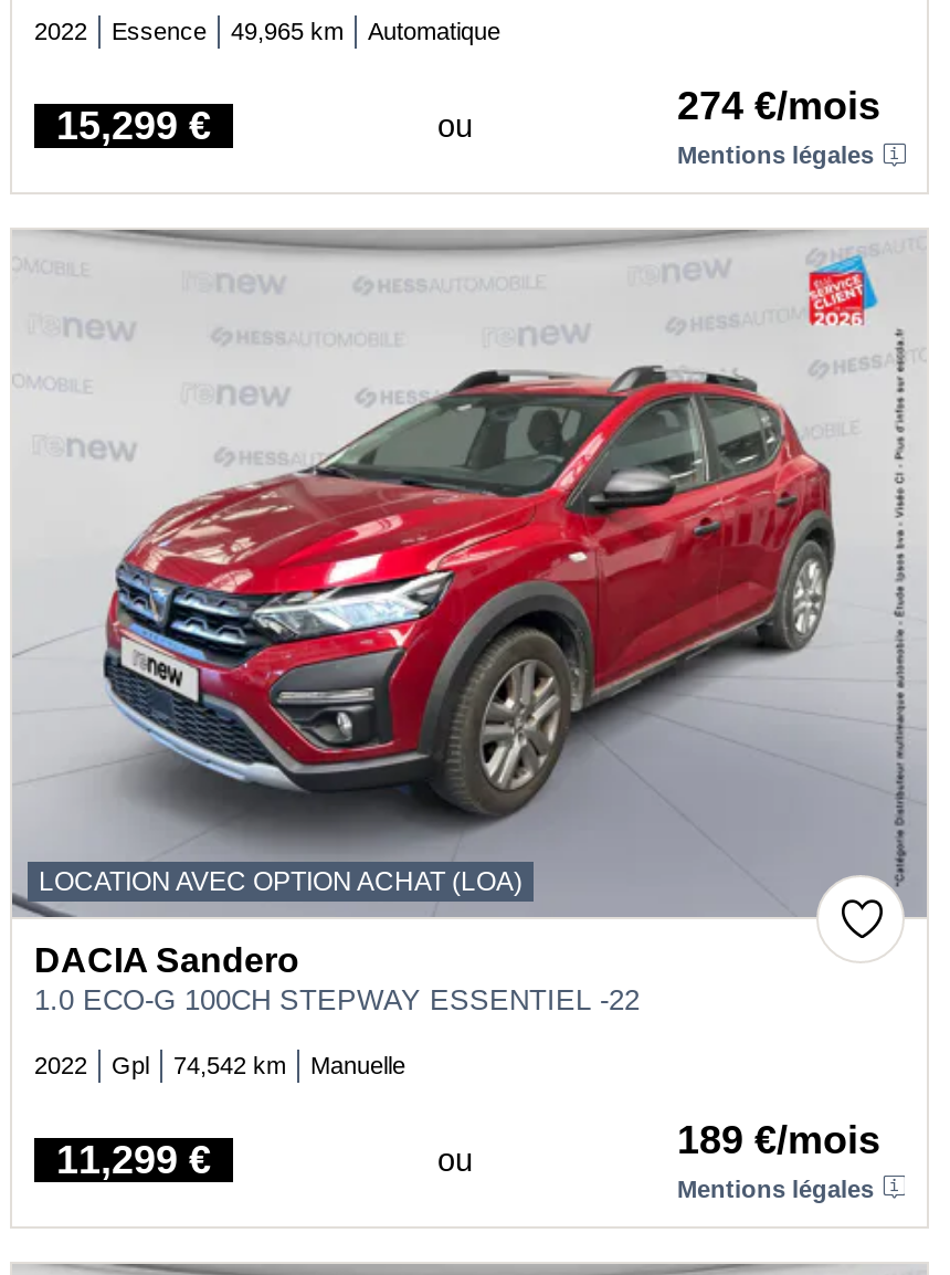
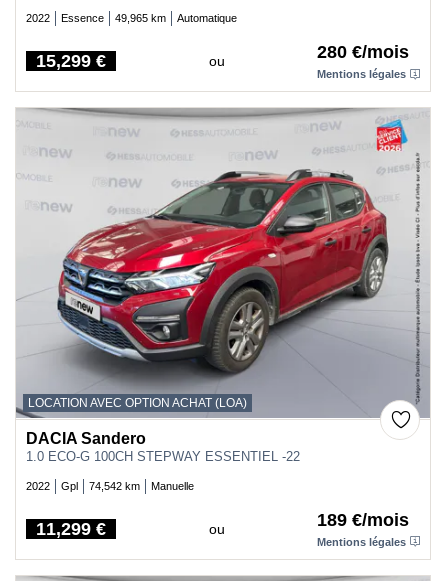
- 274 €/mois
+ 280 €/mois
